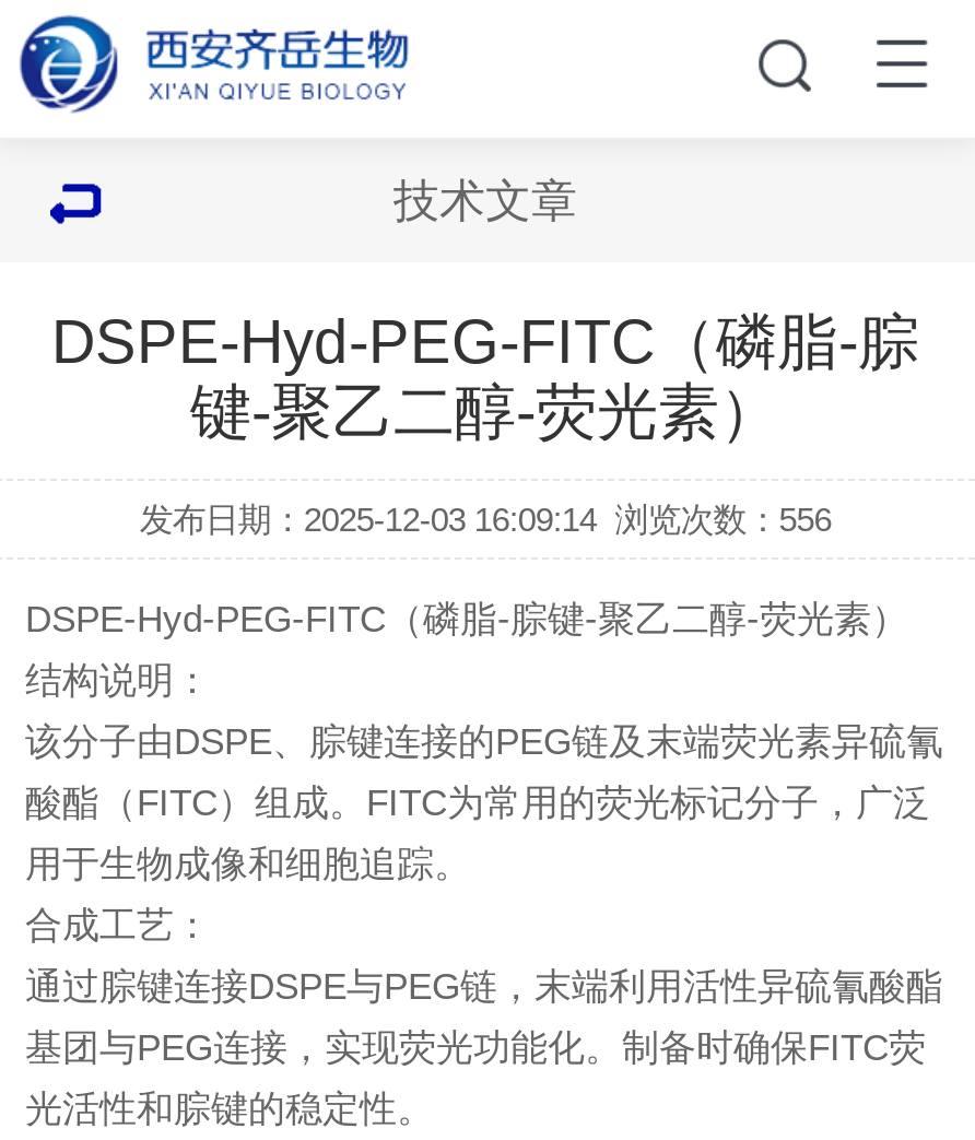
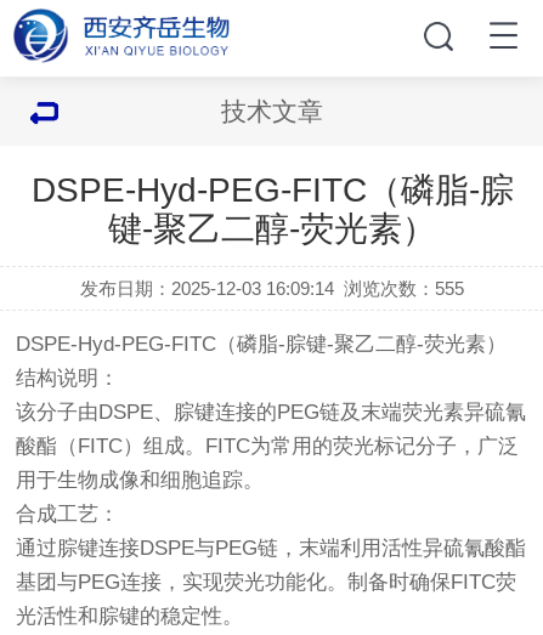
- 发布日期：2025-12-03 16:09:14 浏览次数：556
+ 发布日期：2025-12-03 16:09:14 浏览次数：555
